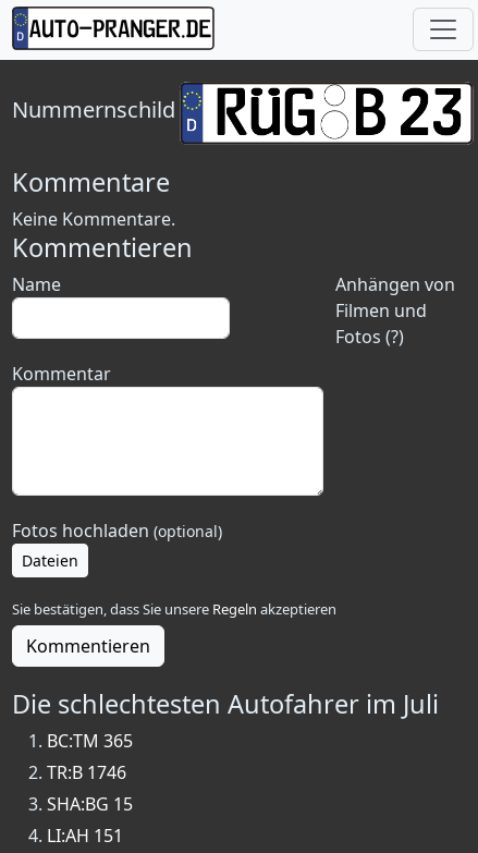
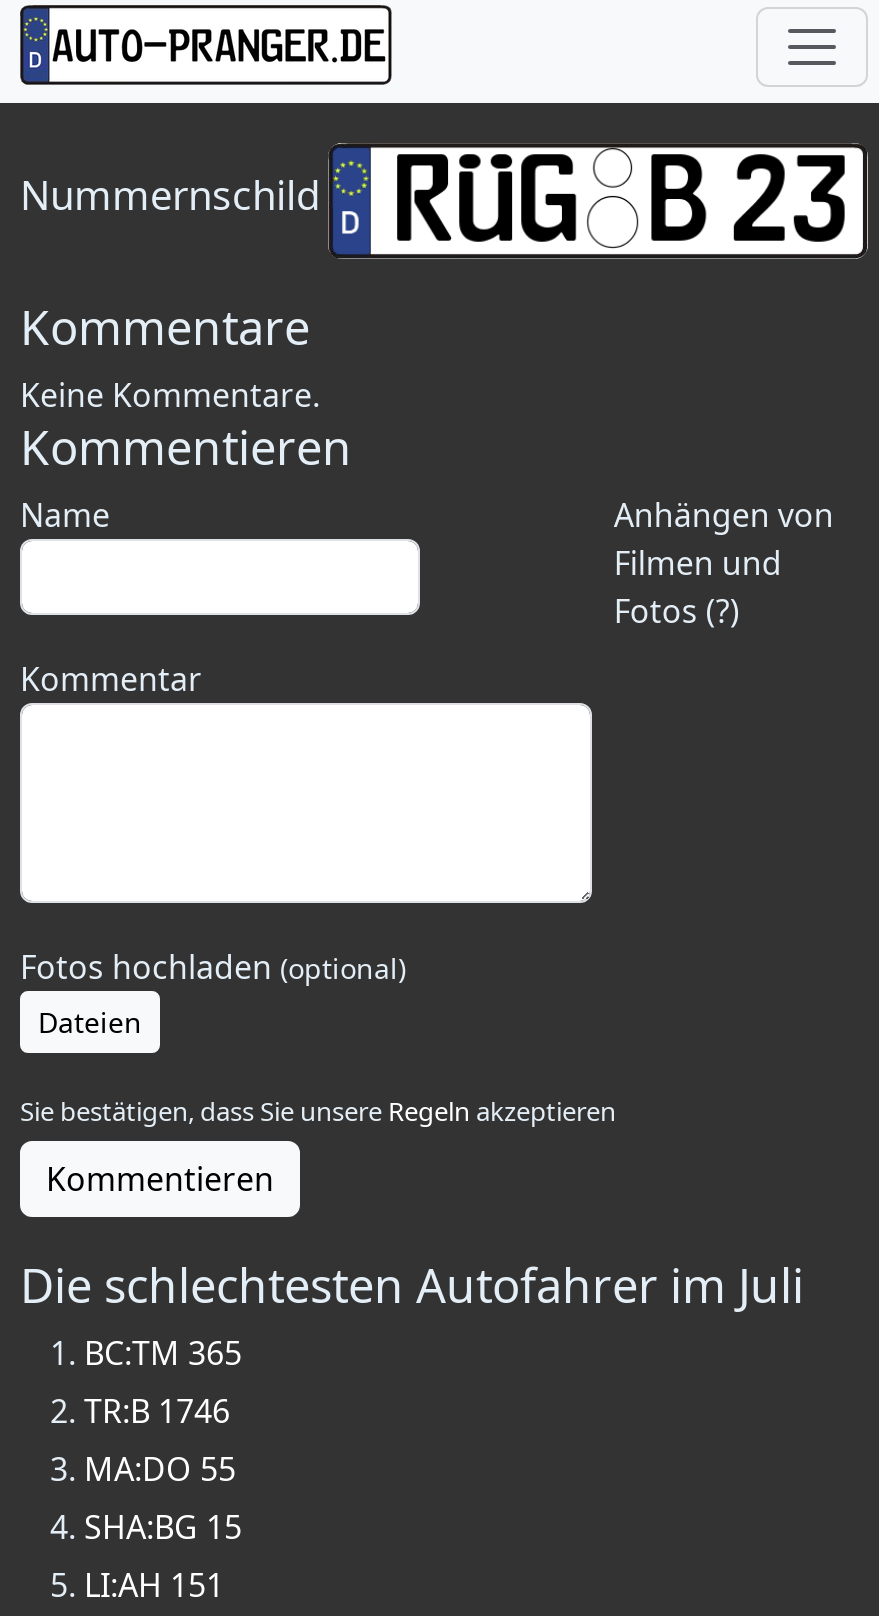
+ MA:DO 55
